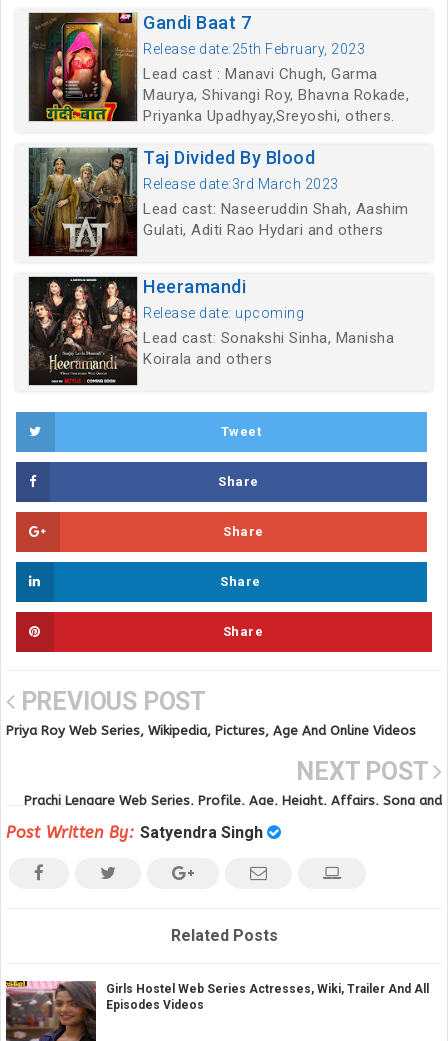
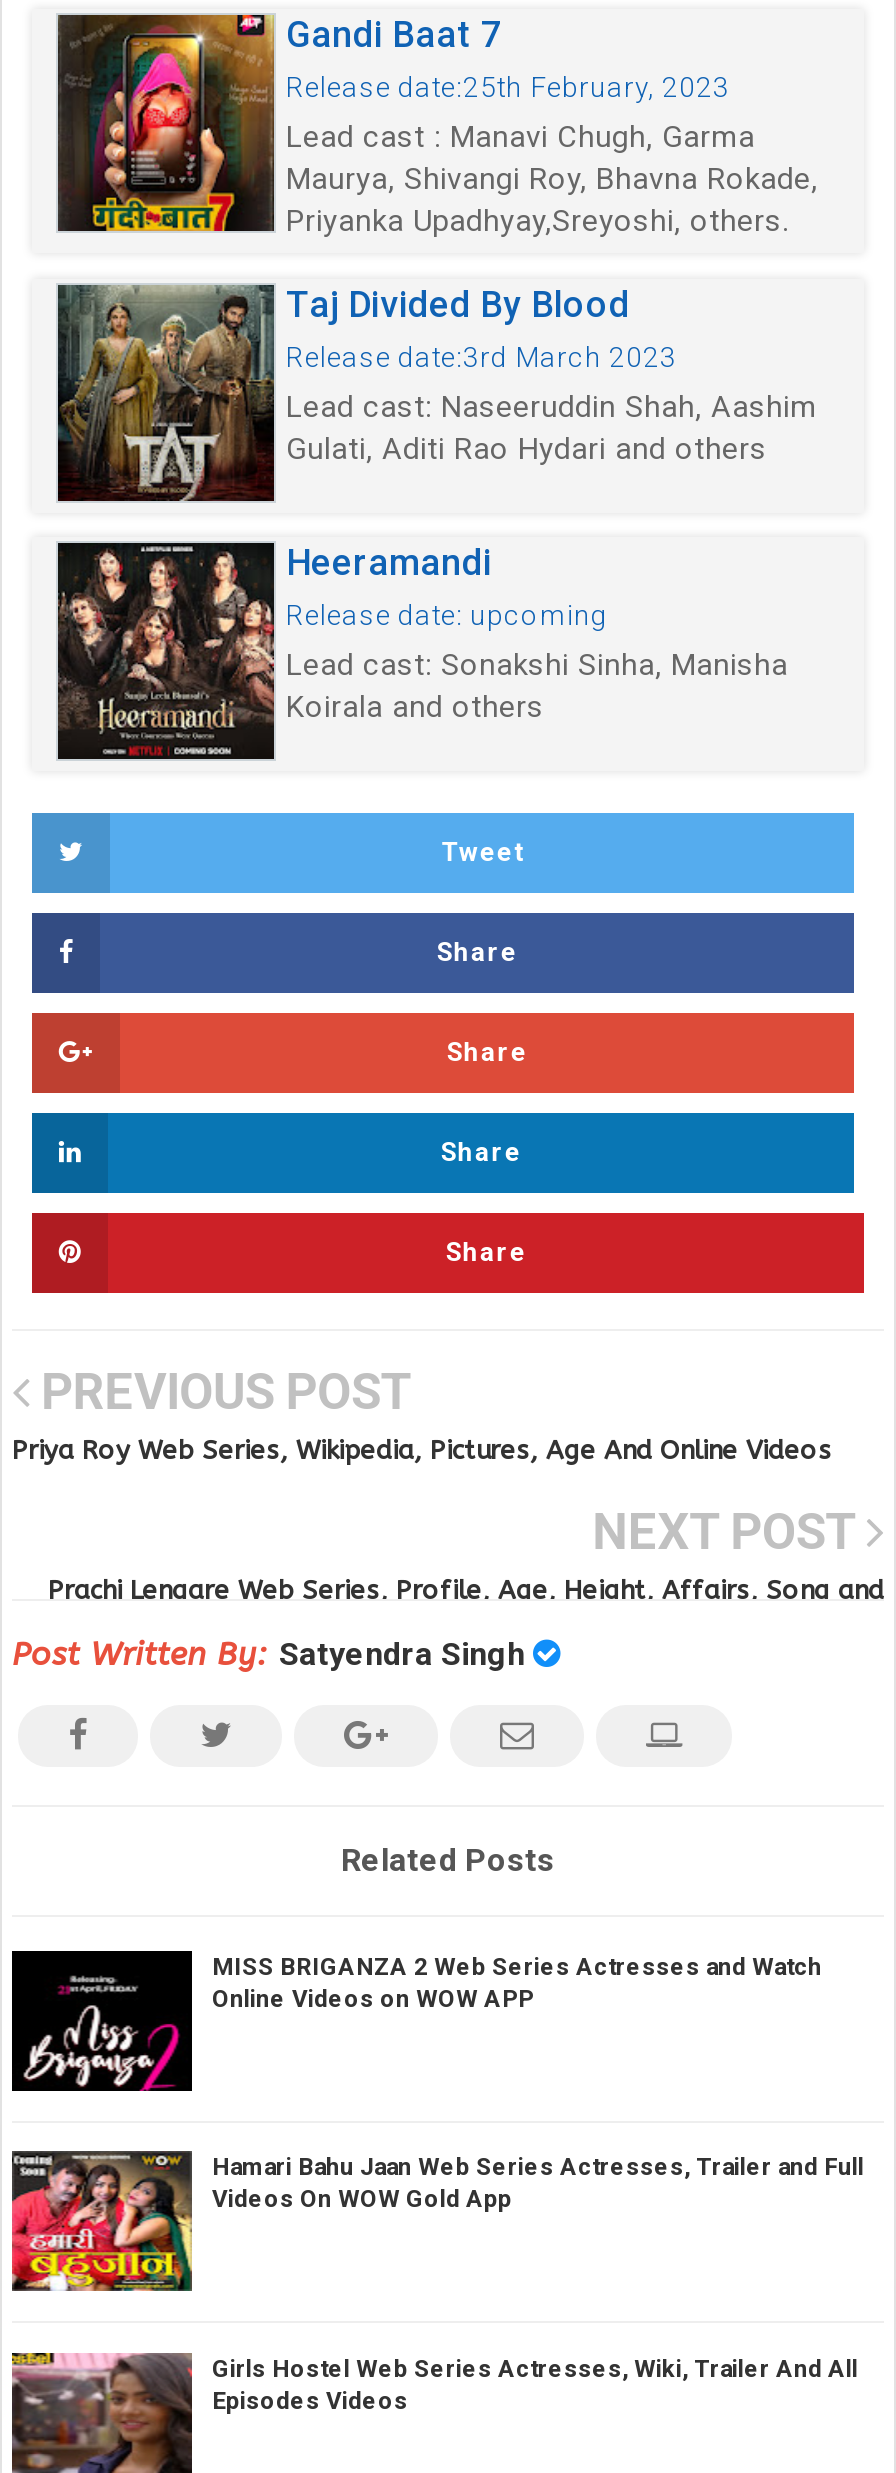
+ [image]
+ MISS BRIGANZA 2 Web Series Actresses and Watch
+ Online Videos on WOW APP

+ [image]
+ Hamari Bahu Jaan Web Series Actresses, Trailer and Full
+ Videos On WOW Gold App
